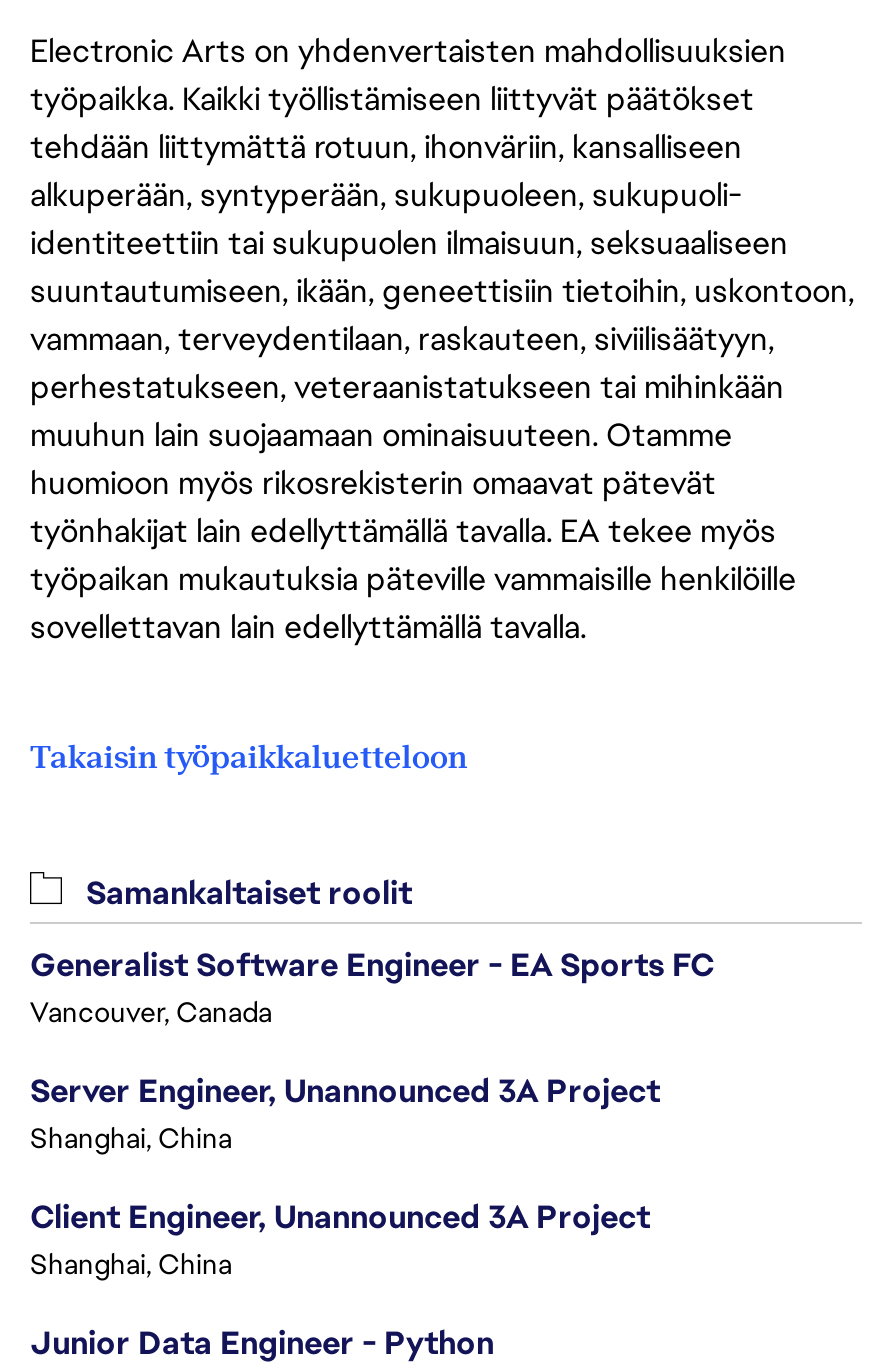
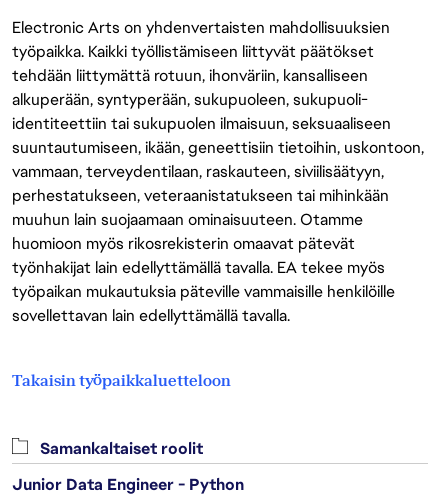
- Generalist Software Engineer - EA Sports FC
- Vancouver, Canada
- Server Engineer, Unannounced 3A Project
- Shanghai, China
- Client Engineer, Unannounced 3A Project
- Shanghai, China
